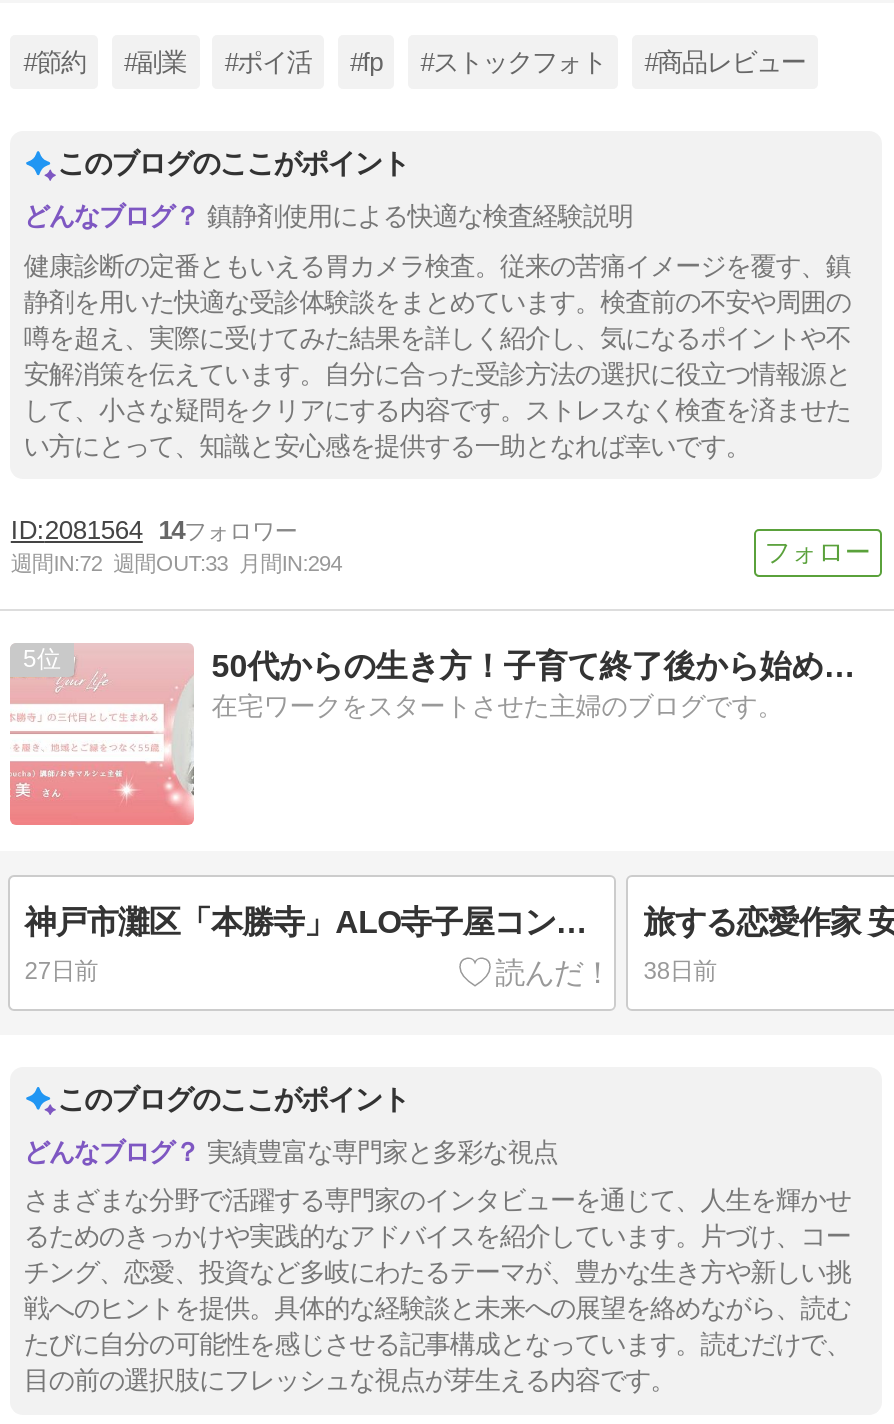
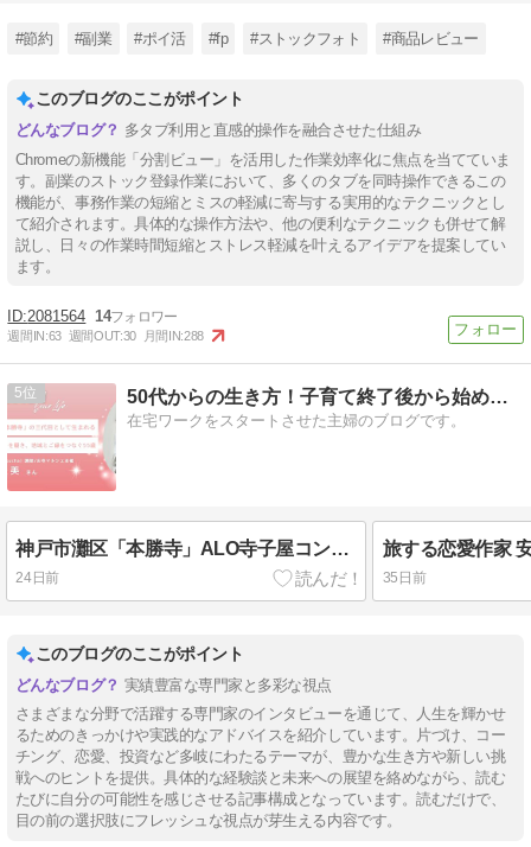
- 鎮静剤使用による快適な検査経験説明
+ 多タブ利用と直感的操作を融合させた仕組み

- 健康診断の定番ともいえる胃カメラ検査。従来の苦痛イメージを覆す、鎮
- 静剤を用いた快適な受診体験談をまとめています。検査前の不安や周囲の
- 噂を超え、実際に受けてみた結果を詳しく紹介し、気になるポイントや不
- 安解消策を伝えています。自分に合った受診方法の選択に役立つ情報源と
- して、小さな疑問をクリアにする内容です。ストレスなく検査を済ませた
- い方にとって、知識と安心感を提供する一助となれば幸いです。
+ Chromeの新機能「分割ビュー」を活用した作業効率化に焦点を当てていま
+ す。副業のストック登録作業において、多くのタブを同時操作できるこの
+ 機能が、事務作業の短縮とミスの軽減に寄与する実用的なテクニックとし
+ て紹介されます。具体的な操作方法や、他の便利なテクニックも併せて解
+ 説し、日々の作業時間短縮とストレス軽減を叶えるアイデアを提案してい
+ ます。

- 週間IN:72 週間OUT:33 月間IN:294
+ 週間IN:63 週間OUT:30 月間IN:288

- 27日前
+ 24日前

- 38日前
+ 35日前
